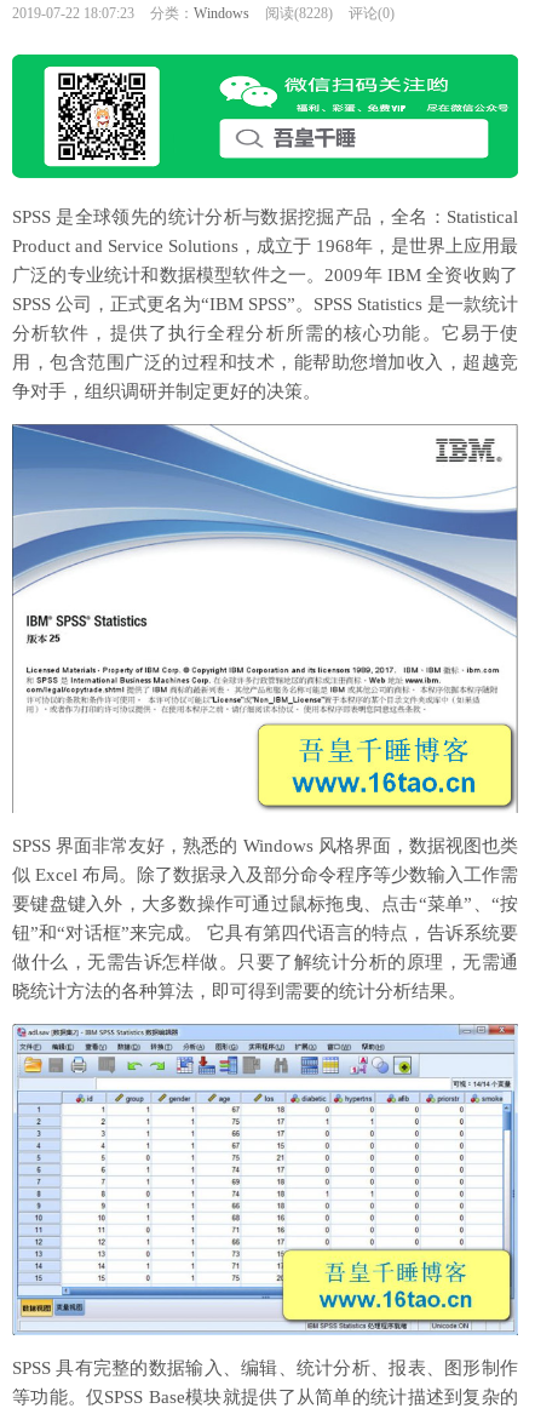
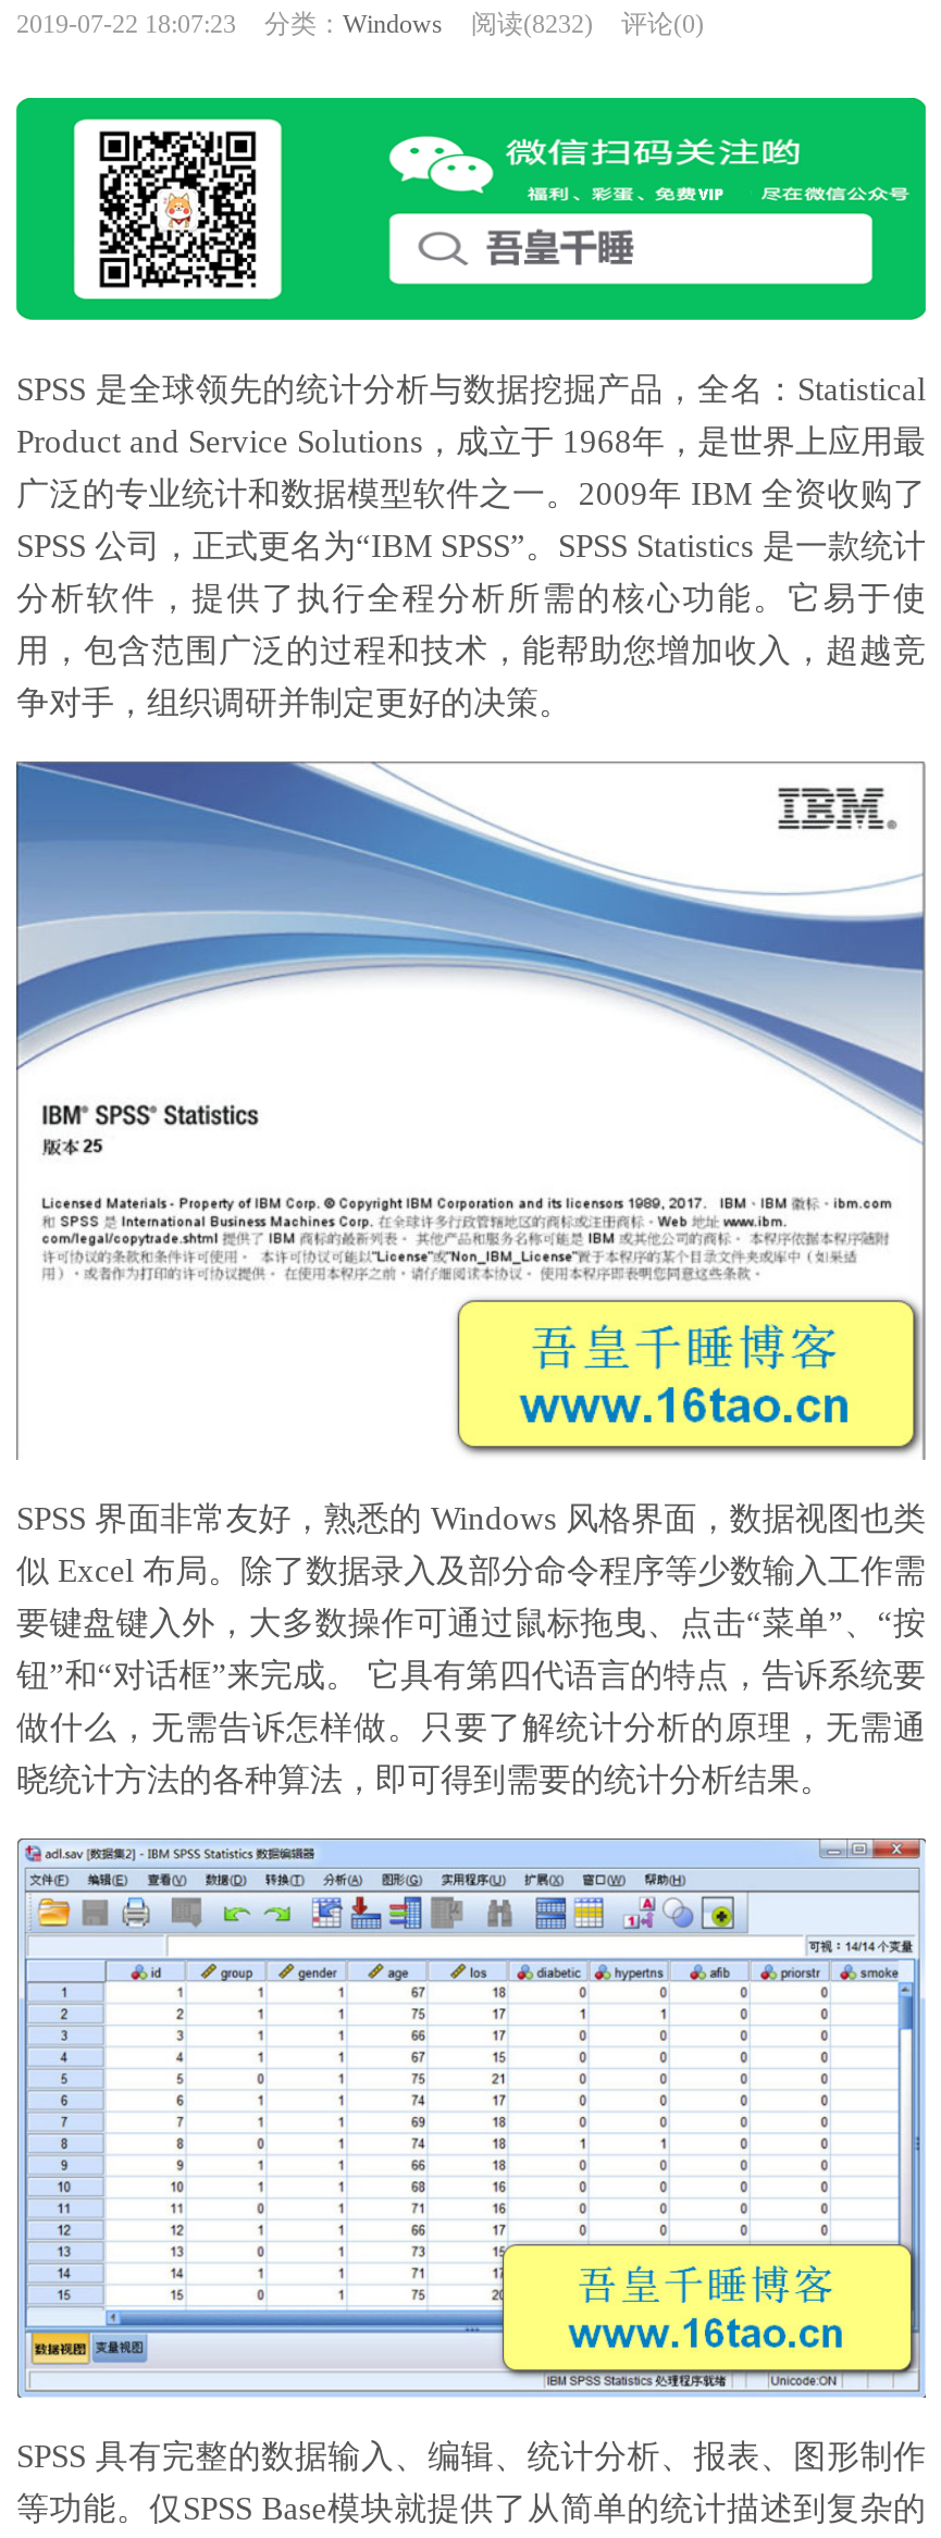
- 2019-07-22 18:07:23 分类：Windows 阅读(8228) 评论(0)
+ 2019-07-22 18:07:23 分类：Windows 阅读(8232) 评论(0)
